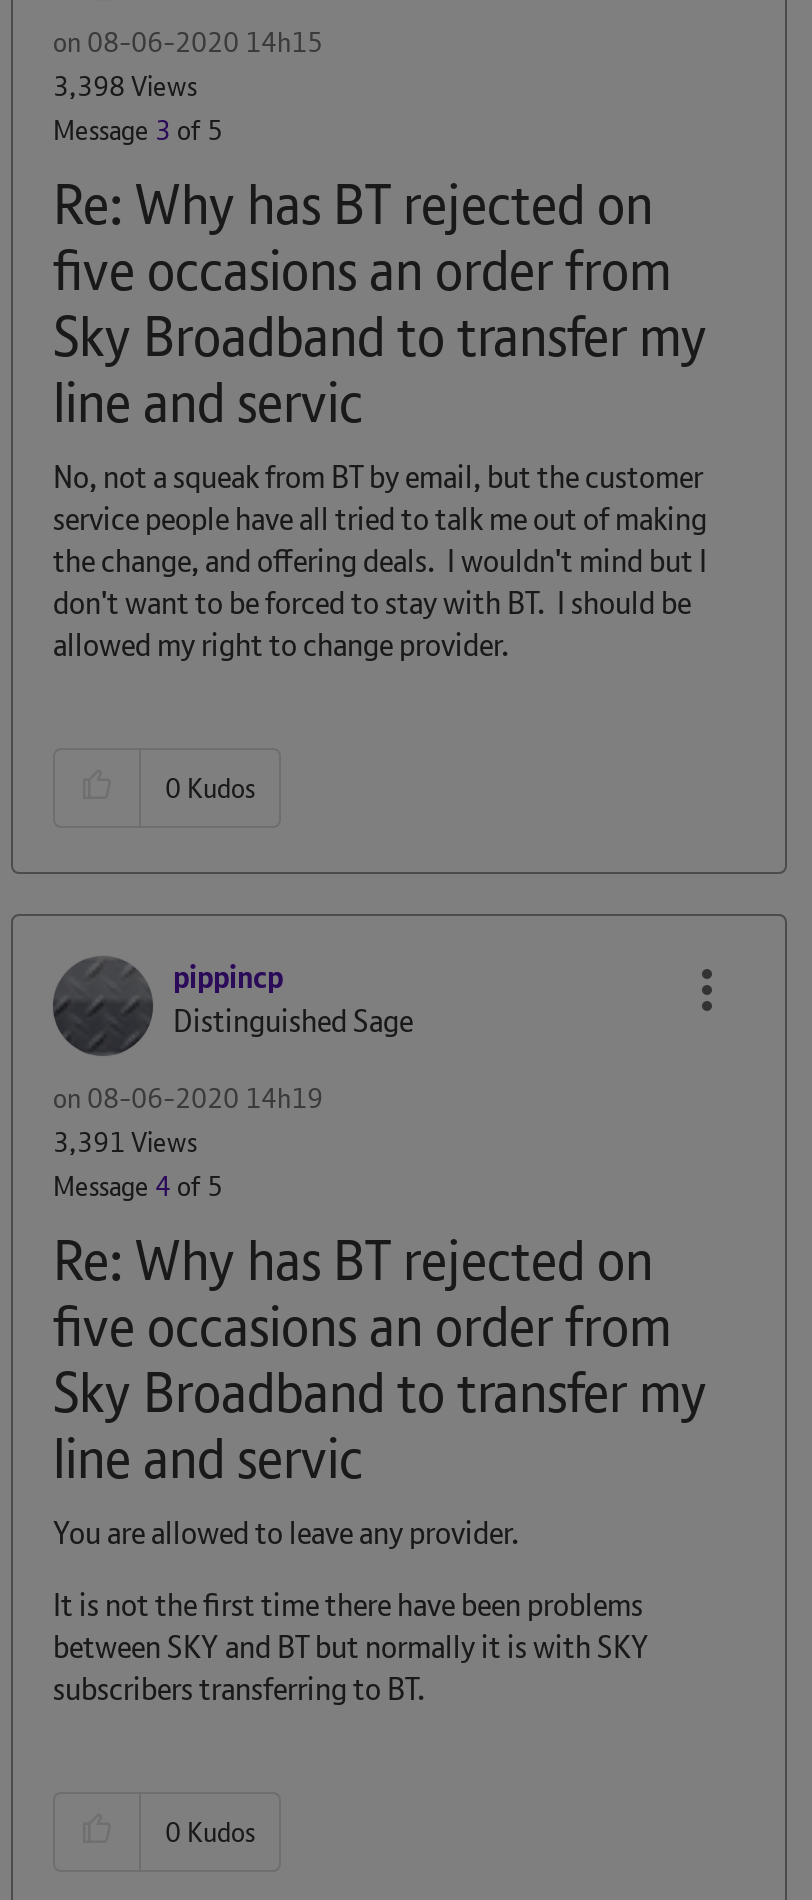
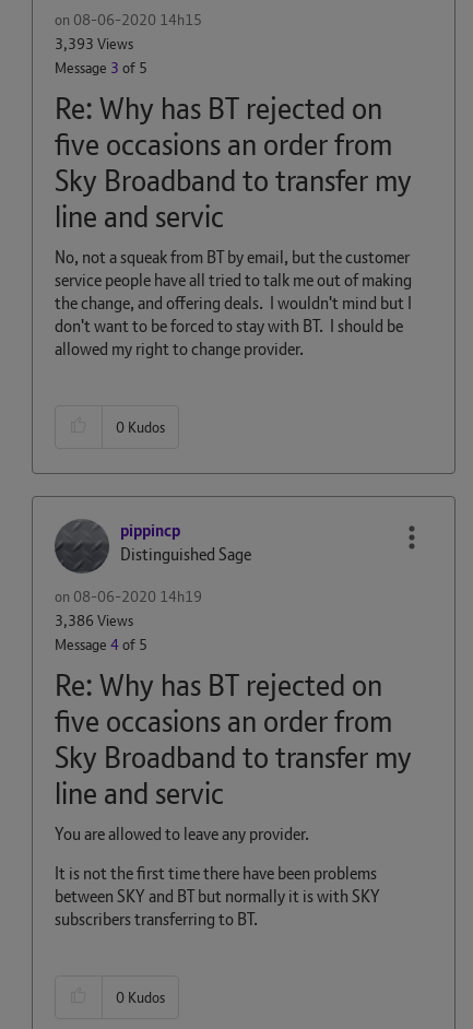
- 3,398 Views
+ 3,393 Views

- 3,391 Views
+ 3,386 Views
